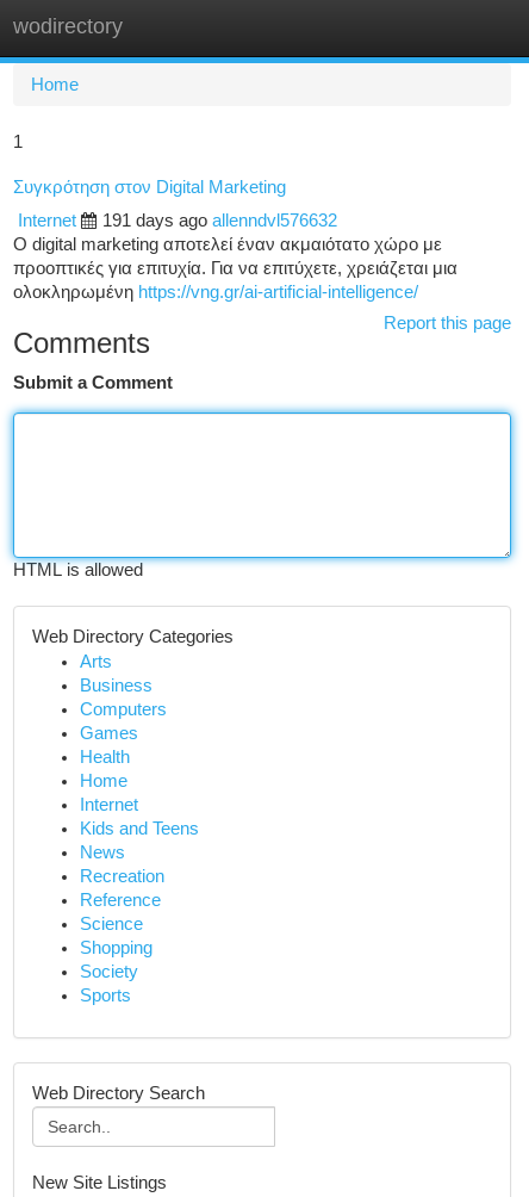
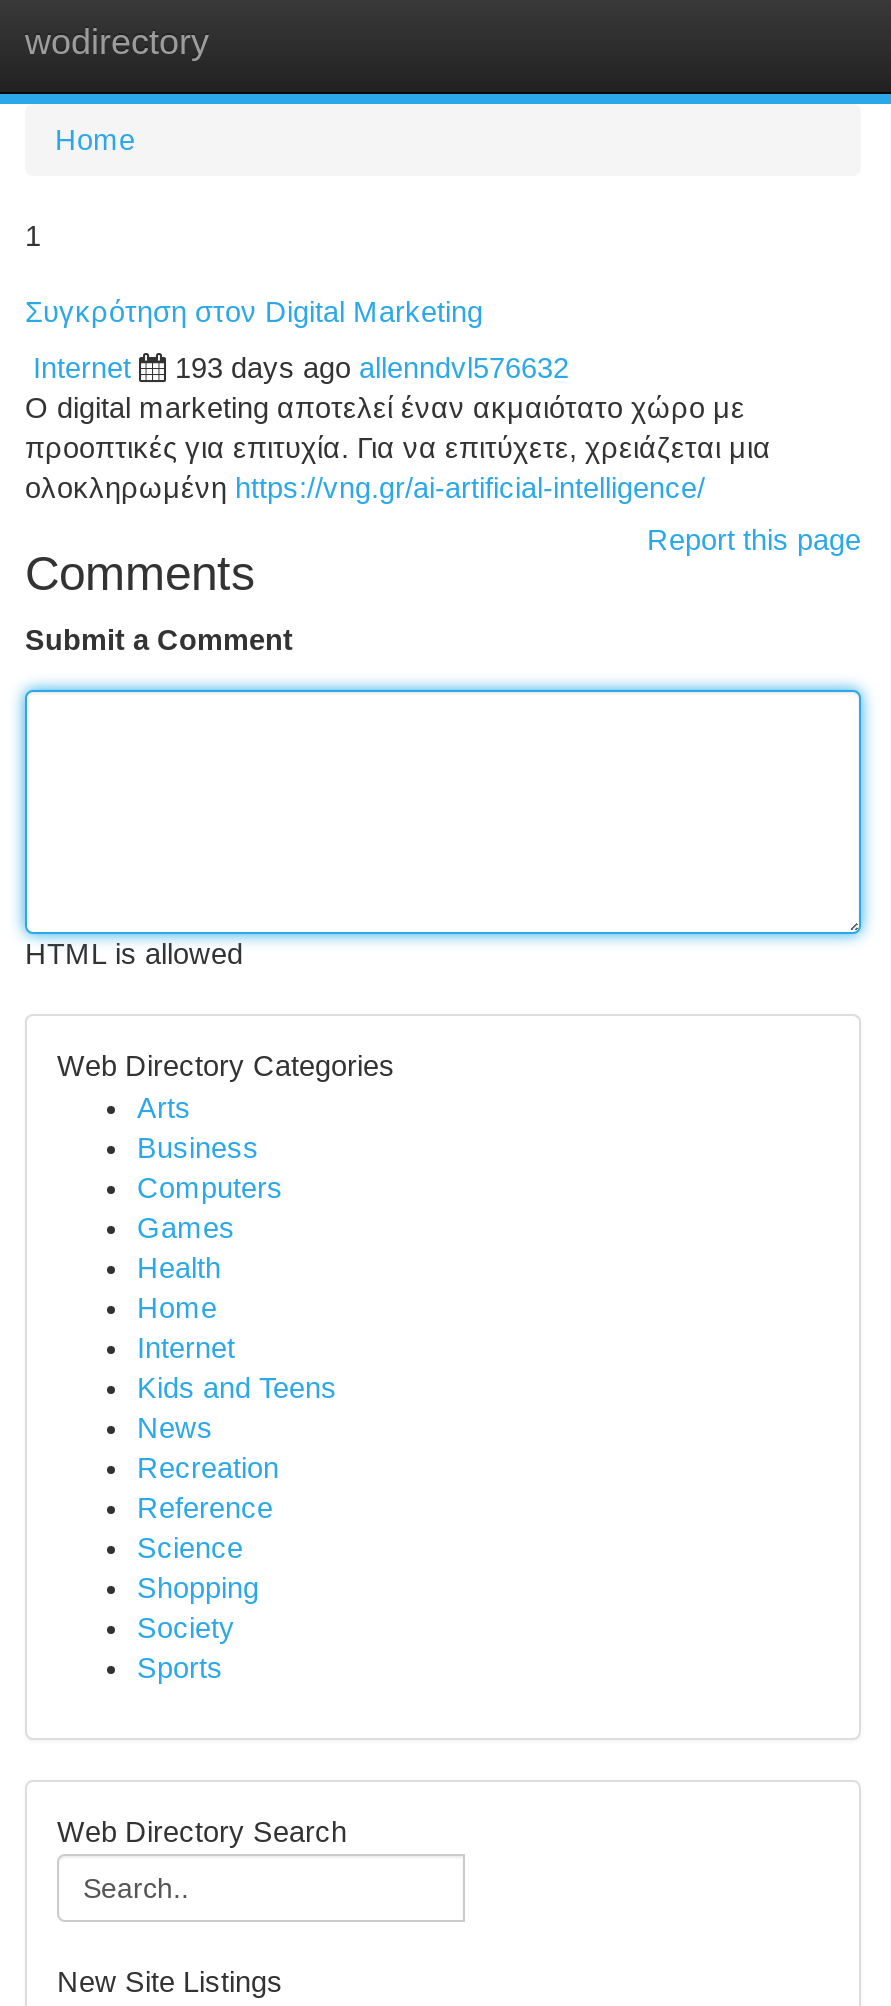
- 191 days ago allenndvl576632
+ 193 days ago allenndvl576632
